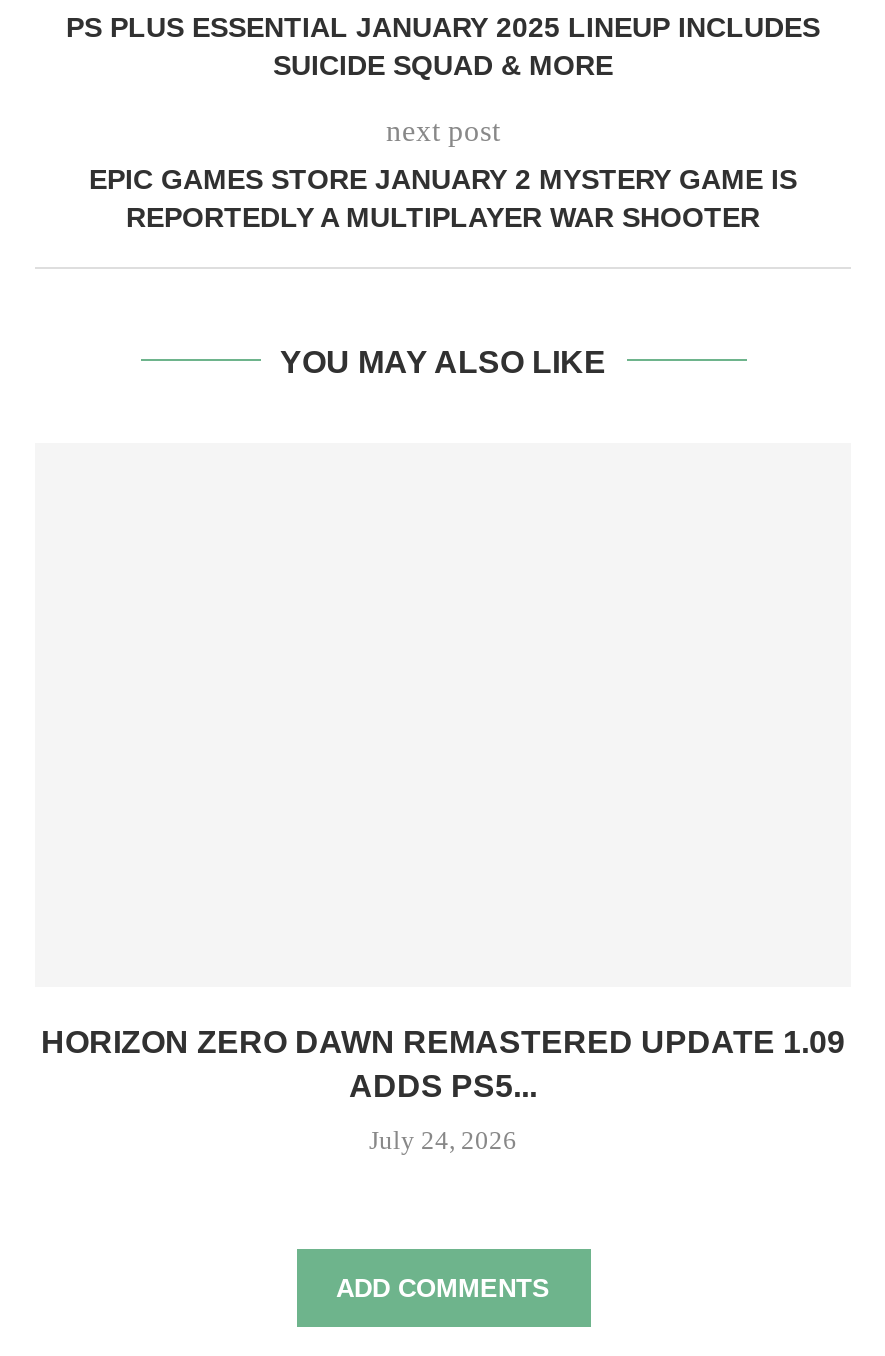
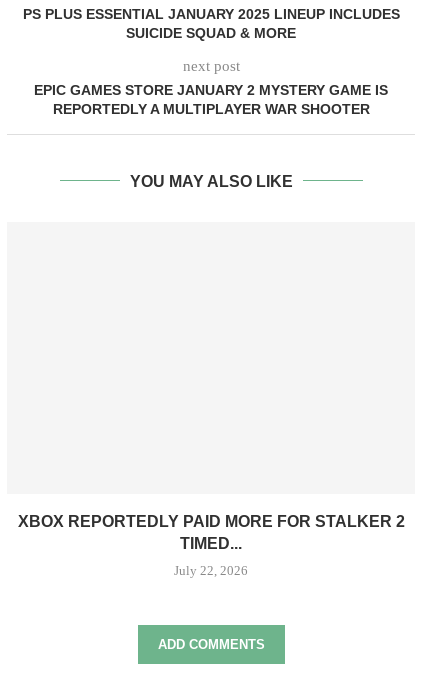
- HORIZON ZERO DAWN REMASTERED UPDATE 1.09
- ADDS PS5...
+ XBOX REPORTEDLY PAID MORE FOR STALKER 2
+ TIMED...

- July 24, 2026
+ July 22, 2026
